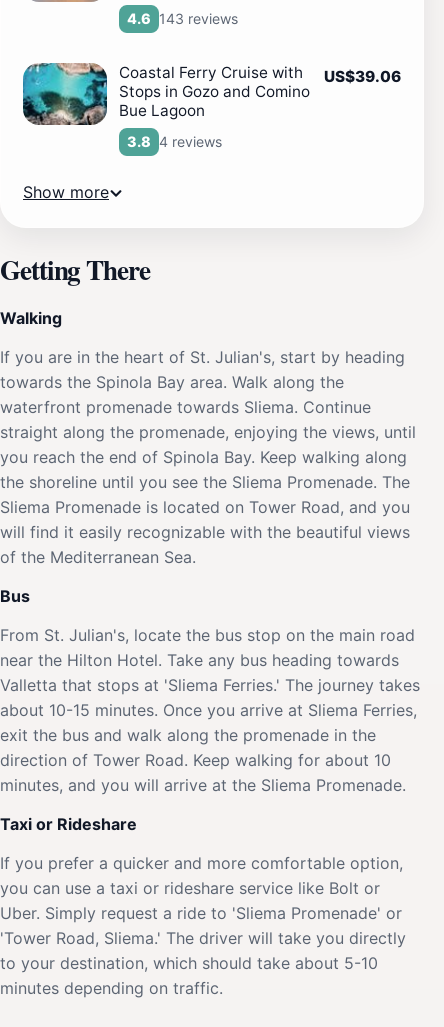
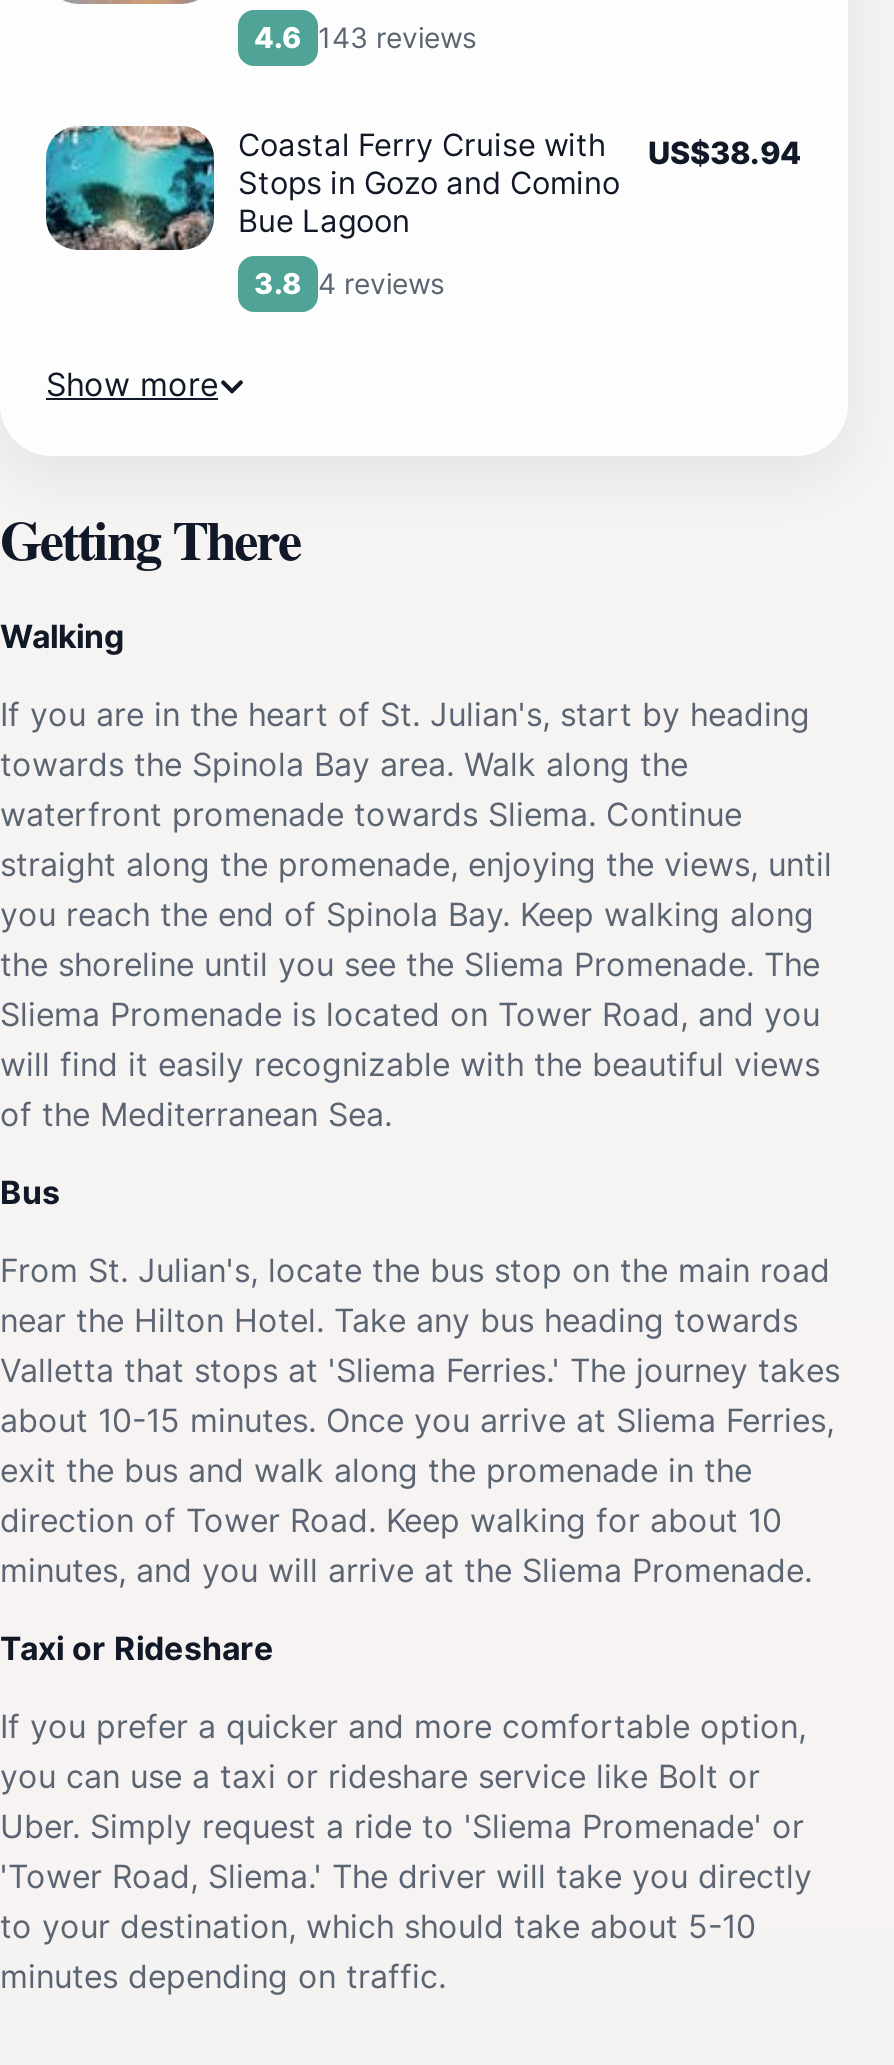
- Coastal Ferry Cruise with US$39.06
+ Coastal Ferry Cruise with US$38.94
